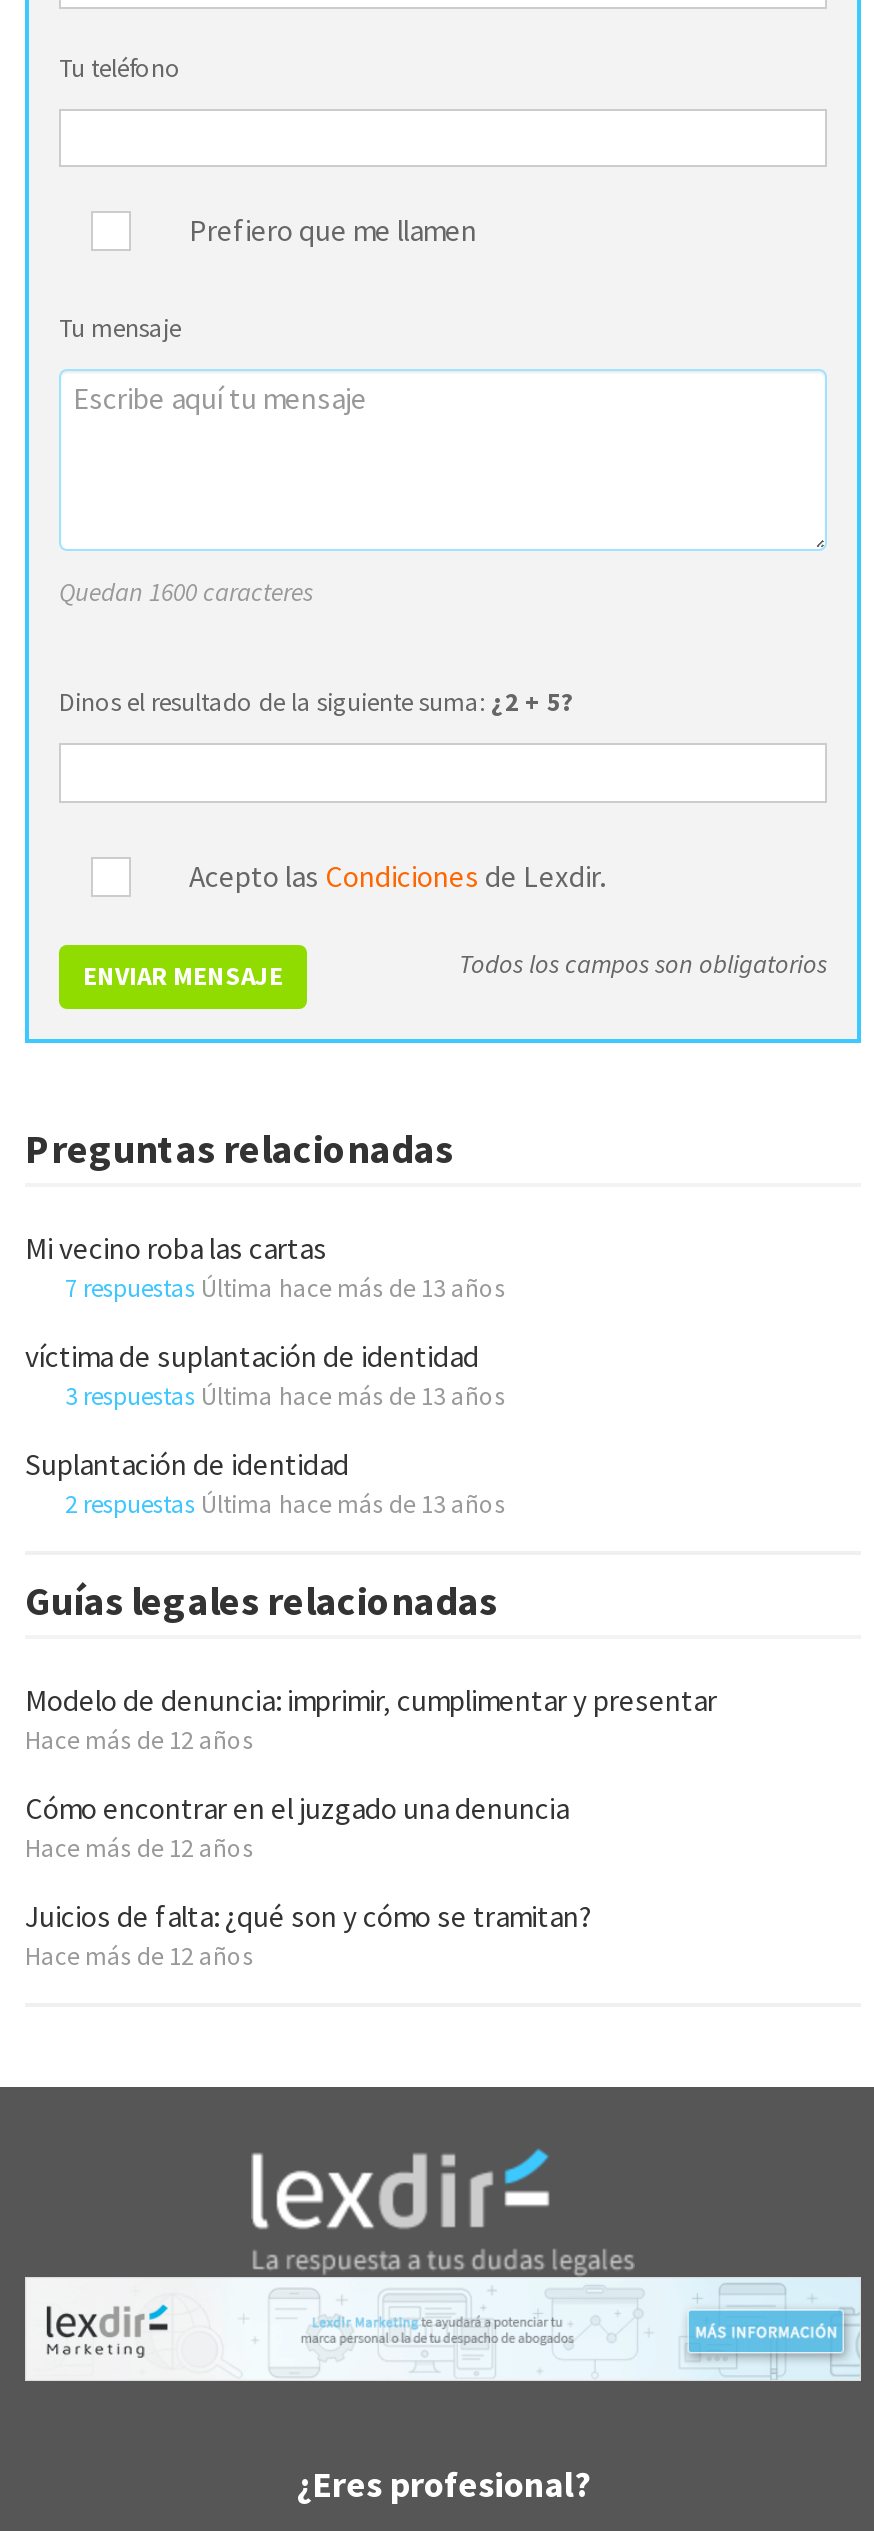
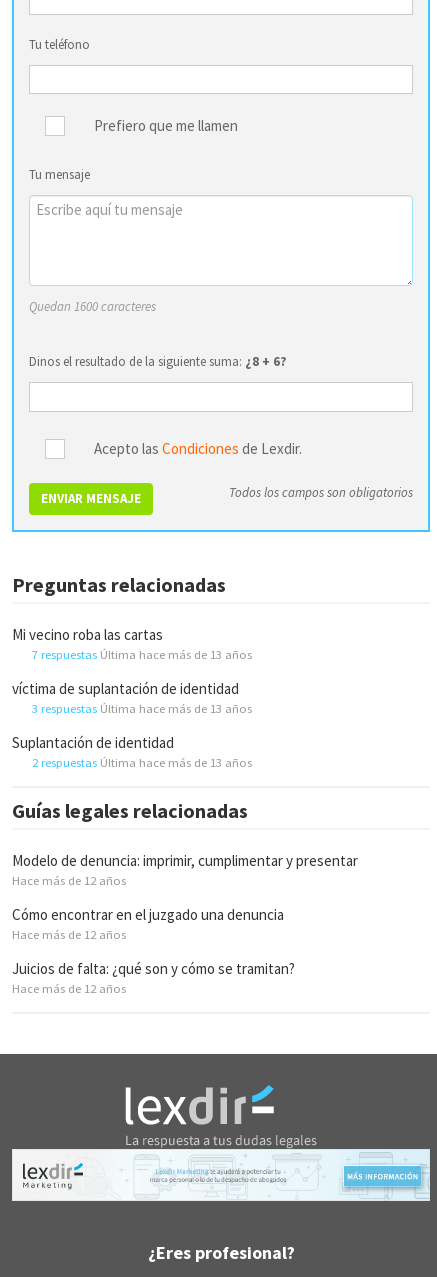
- Dinos el resultado de la siguiente suma: ¿2 + 5?
+ Dinos el resultado de la siguiente suma: ¿8 + 6?
